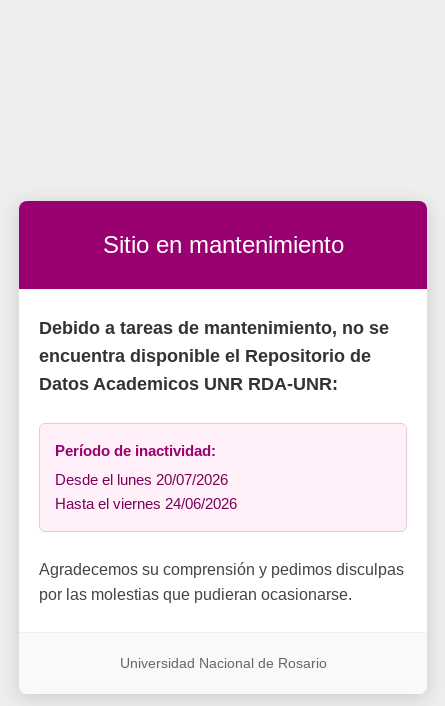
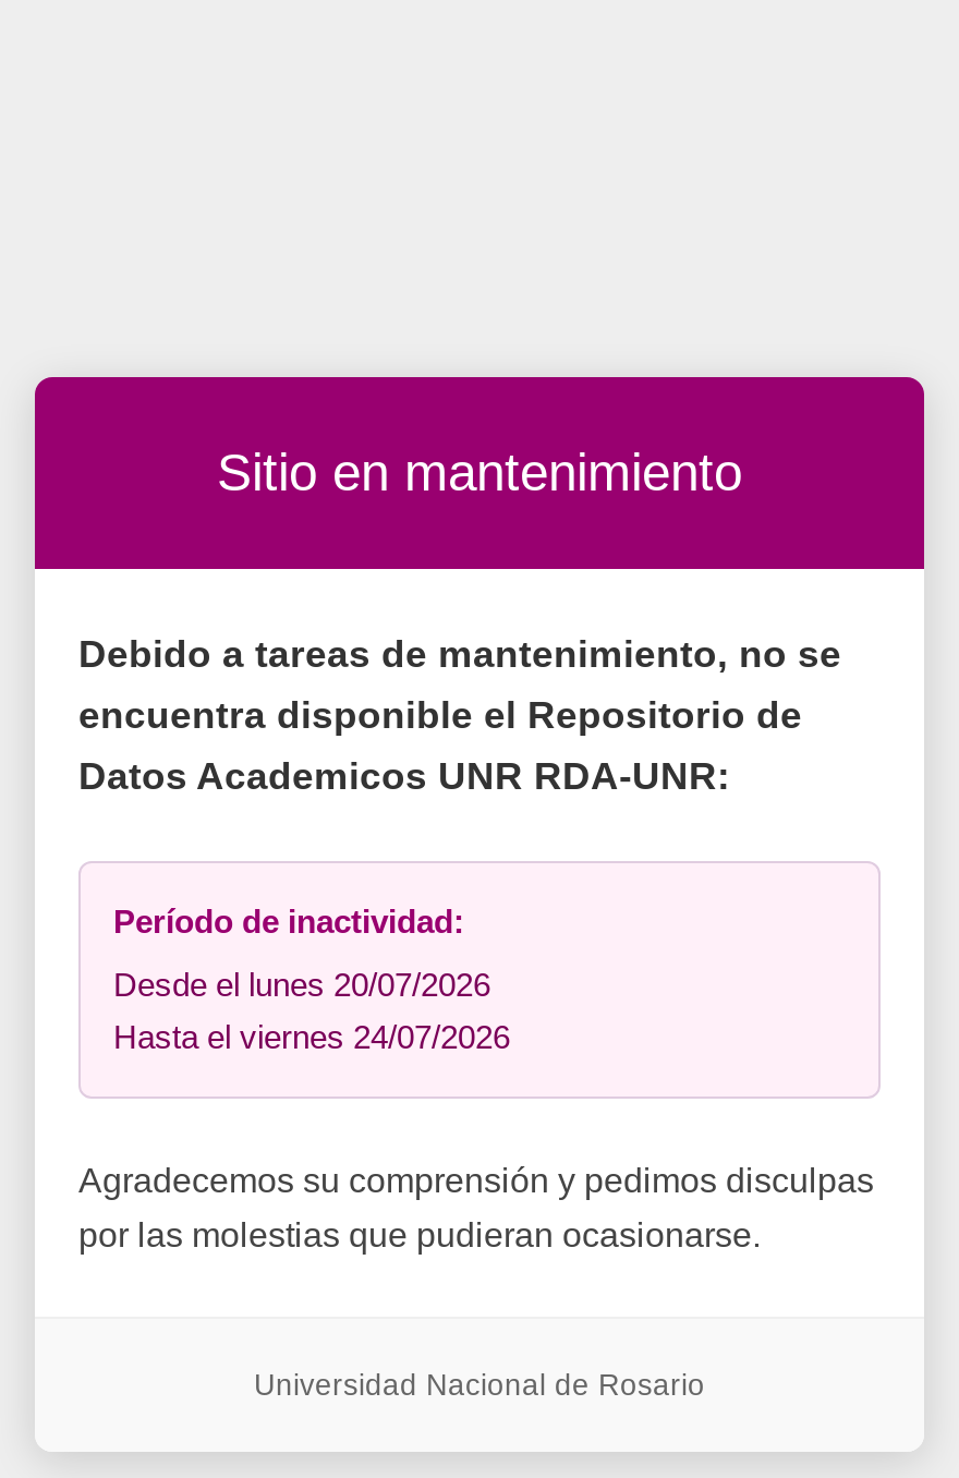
- Hasta el viernes 24/06/2026
+ Hasta el viernes 24/07/2026
